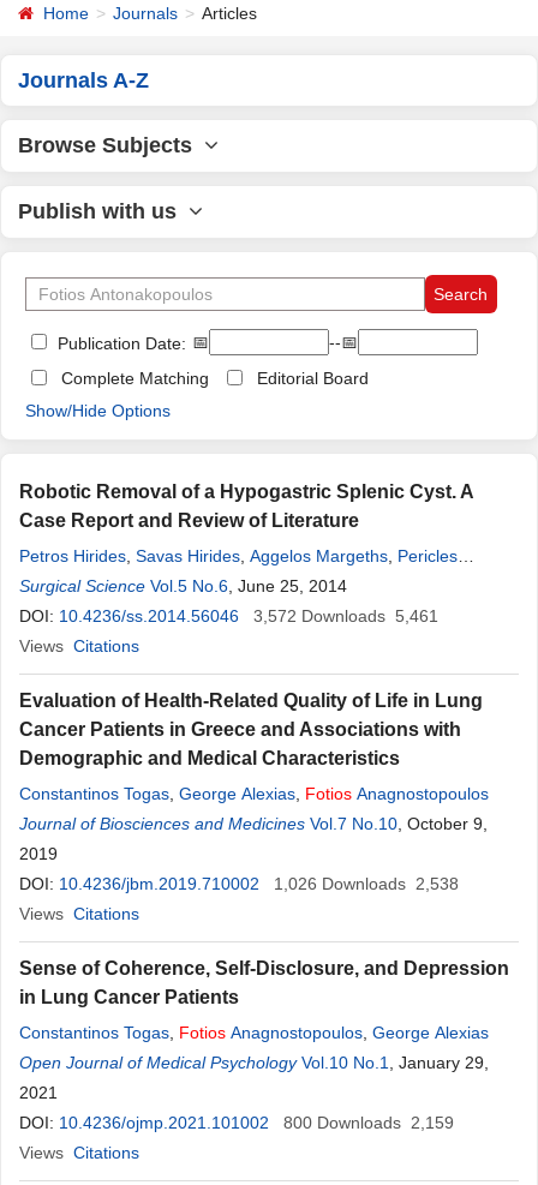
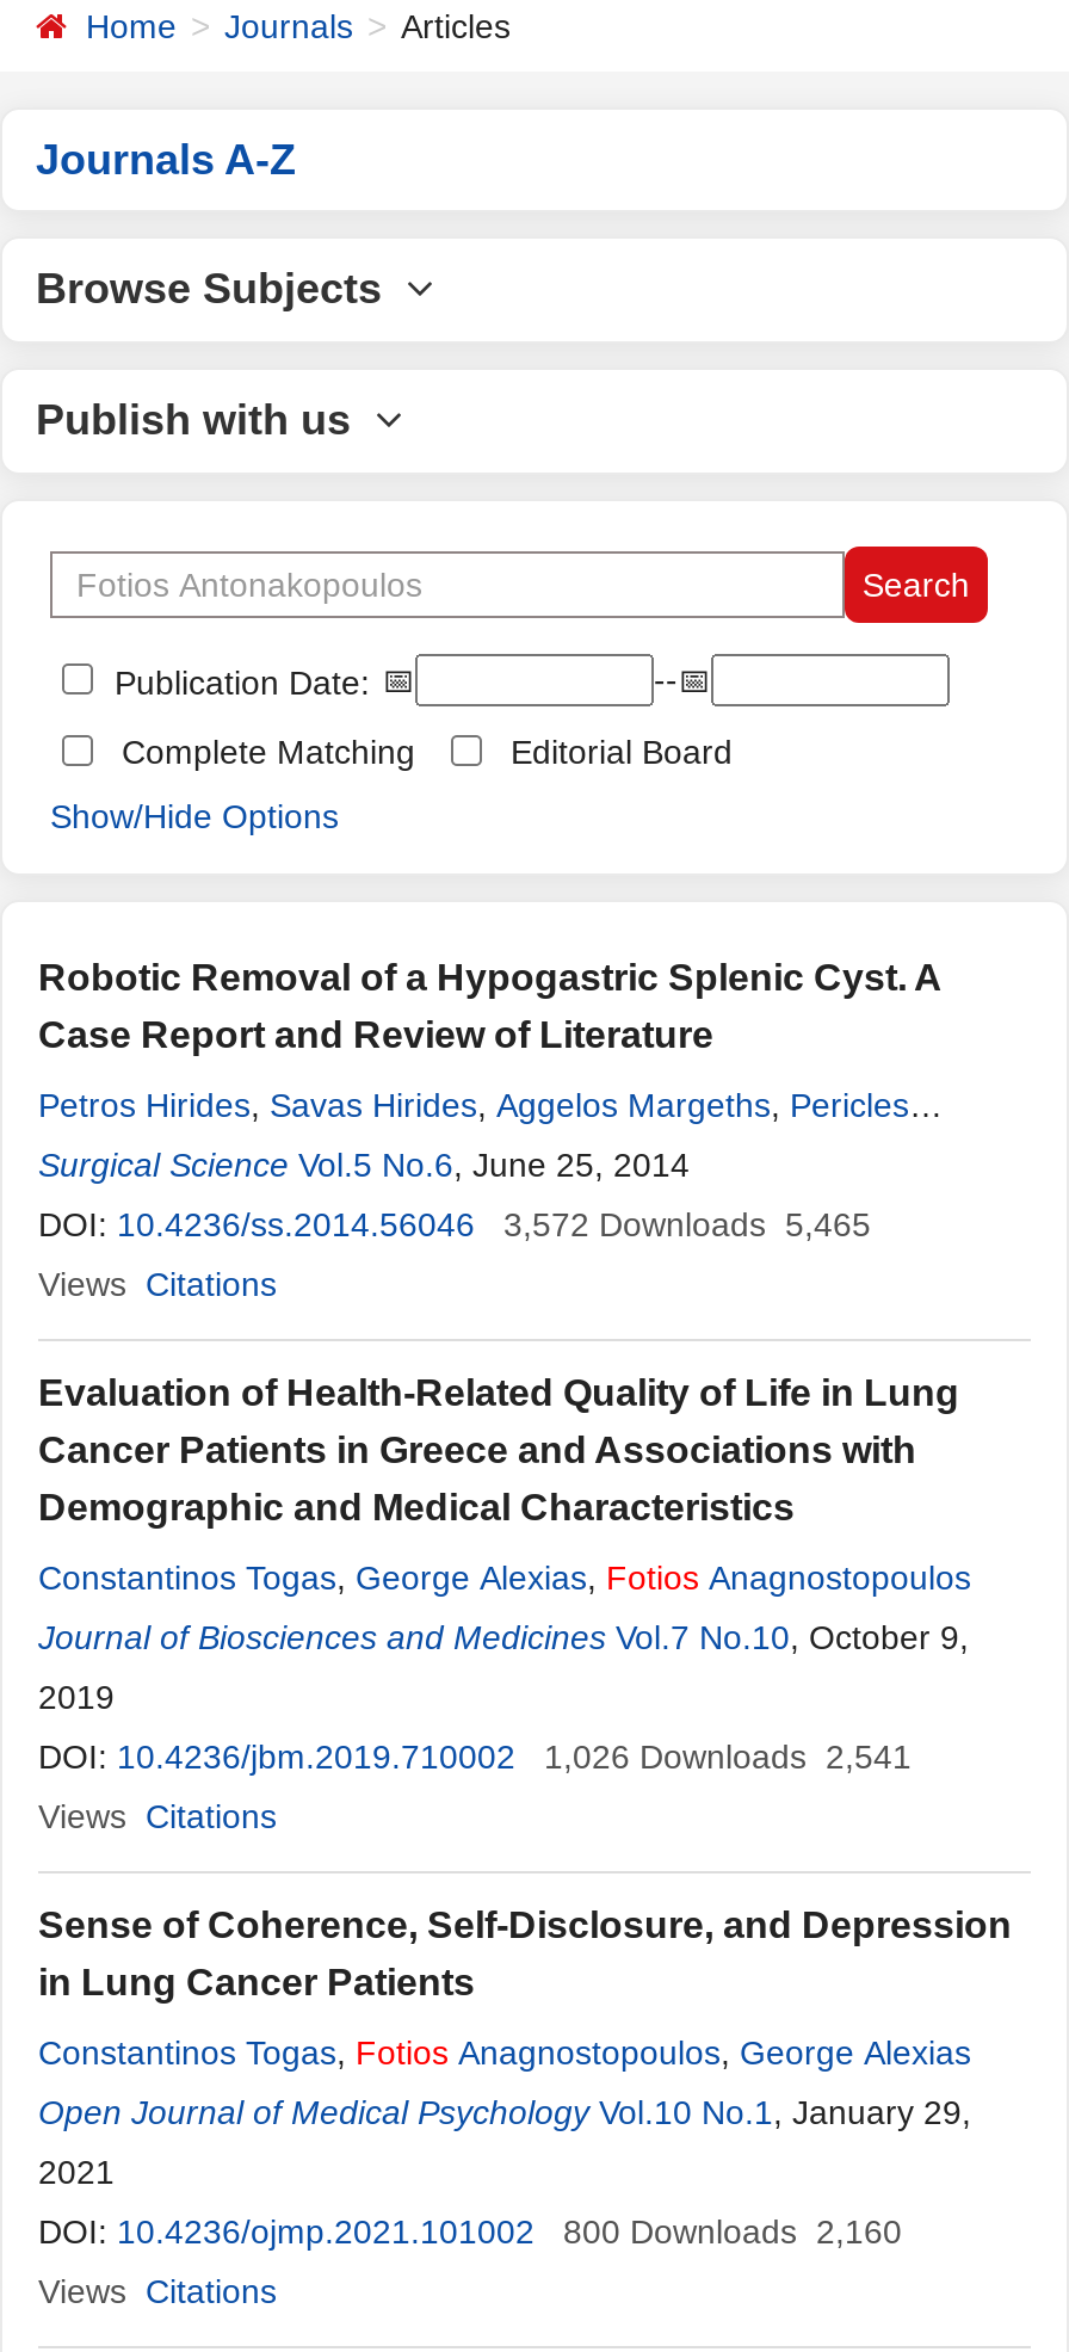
- 3,572 Downloads 5,461
+ 3,572 Downloads 5,465

- DOI: 10.4236/jbm.2019.710002 1,026 Downloads 2,538
+ DOI: 10.4236/jbm.2019.710002 1,026 Downloads 2,541

- DOI: 10.4236/ojmp.2021.101002 800 Downloads 2,159
+ DOI: 10.4236/ojmp.2021.101002 800 Downloads 2,160
